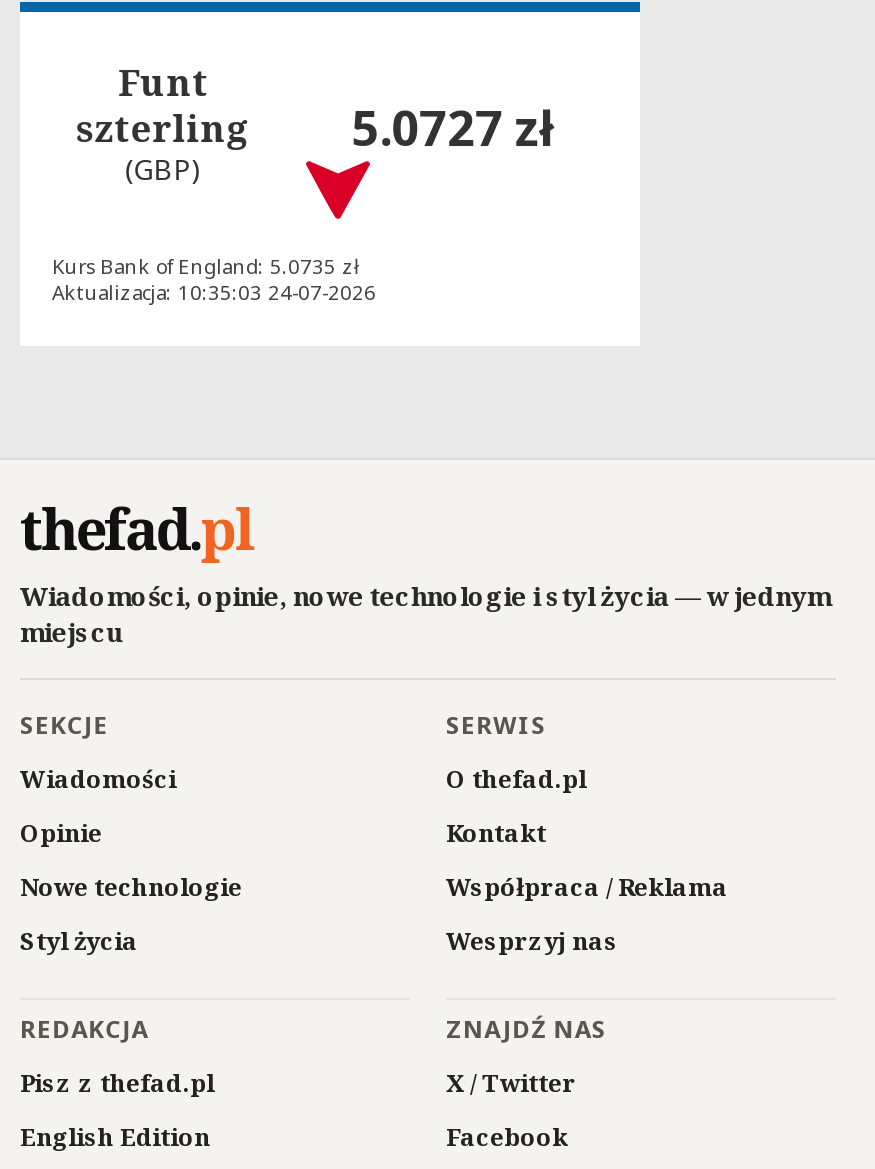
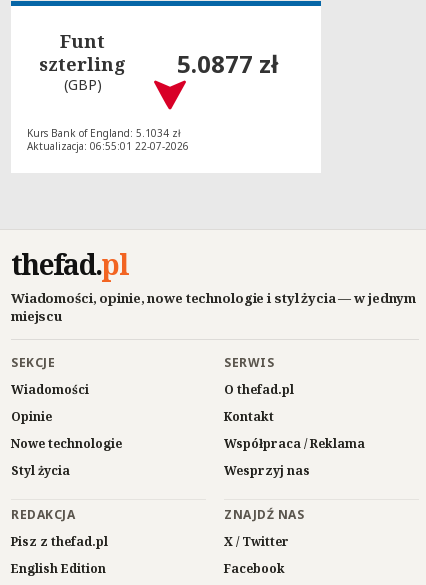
- 5.0727 zł
+ 5.0877 zł

- Kurs Bank of England: 5.0735 zł
+ Kurs Bank of England: 5.1034 zł

- Aktualizacja: 10:35:03 24-07-2026
+ Aktualizacja: 06:55:01 22-07-2026
